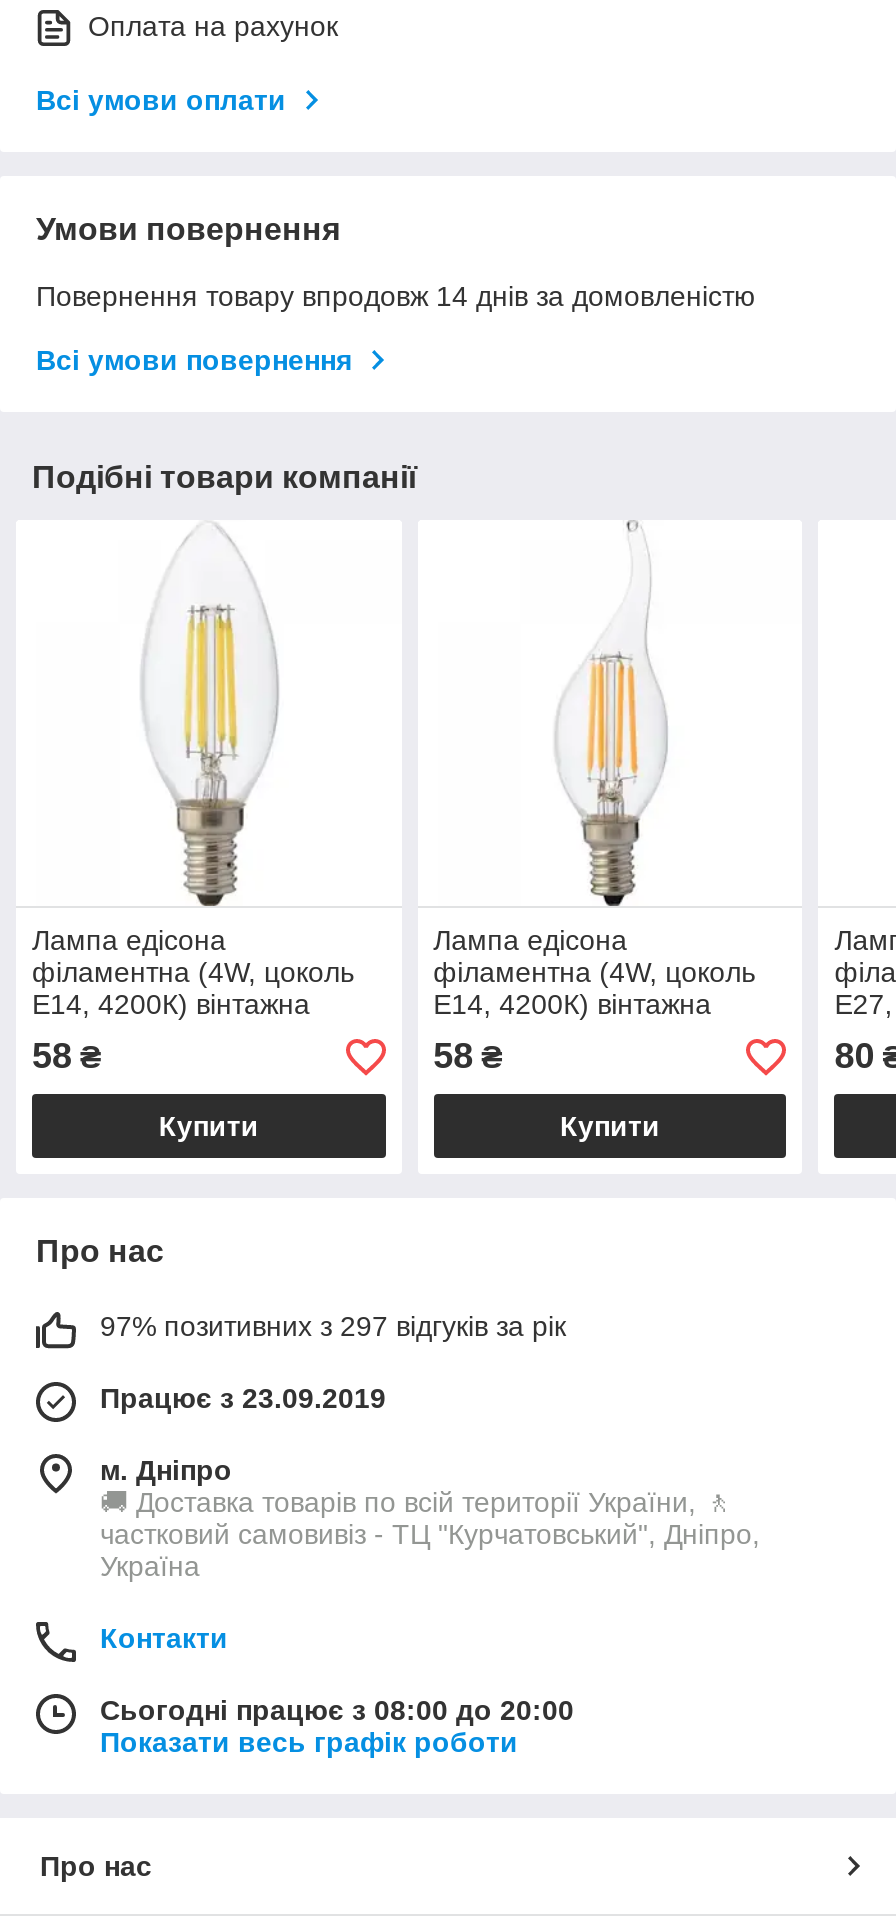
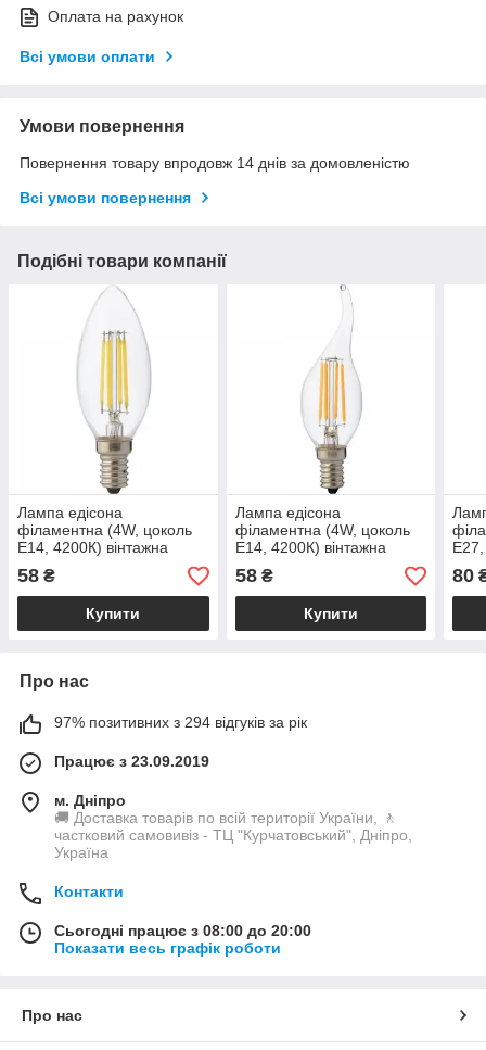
- 97% позитивних з 297 відгуків за рік
+ 97% позитивних з 294 відгуків за рік
